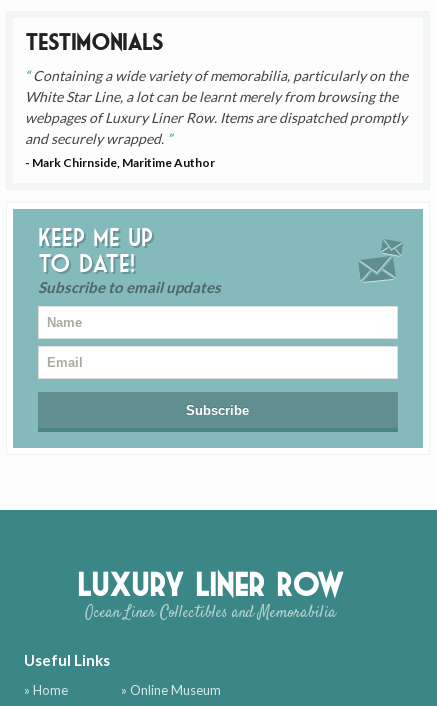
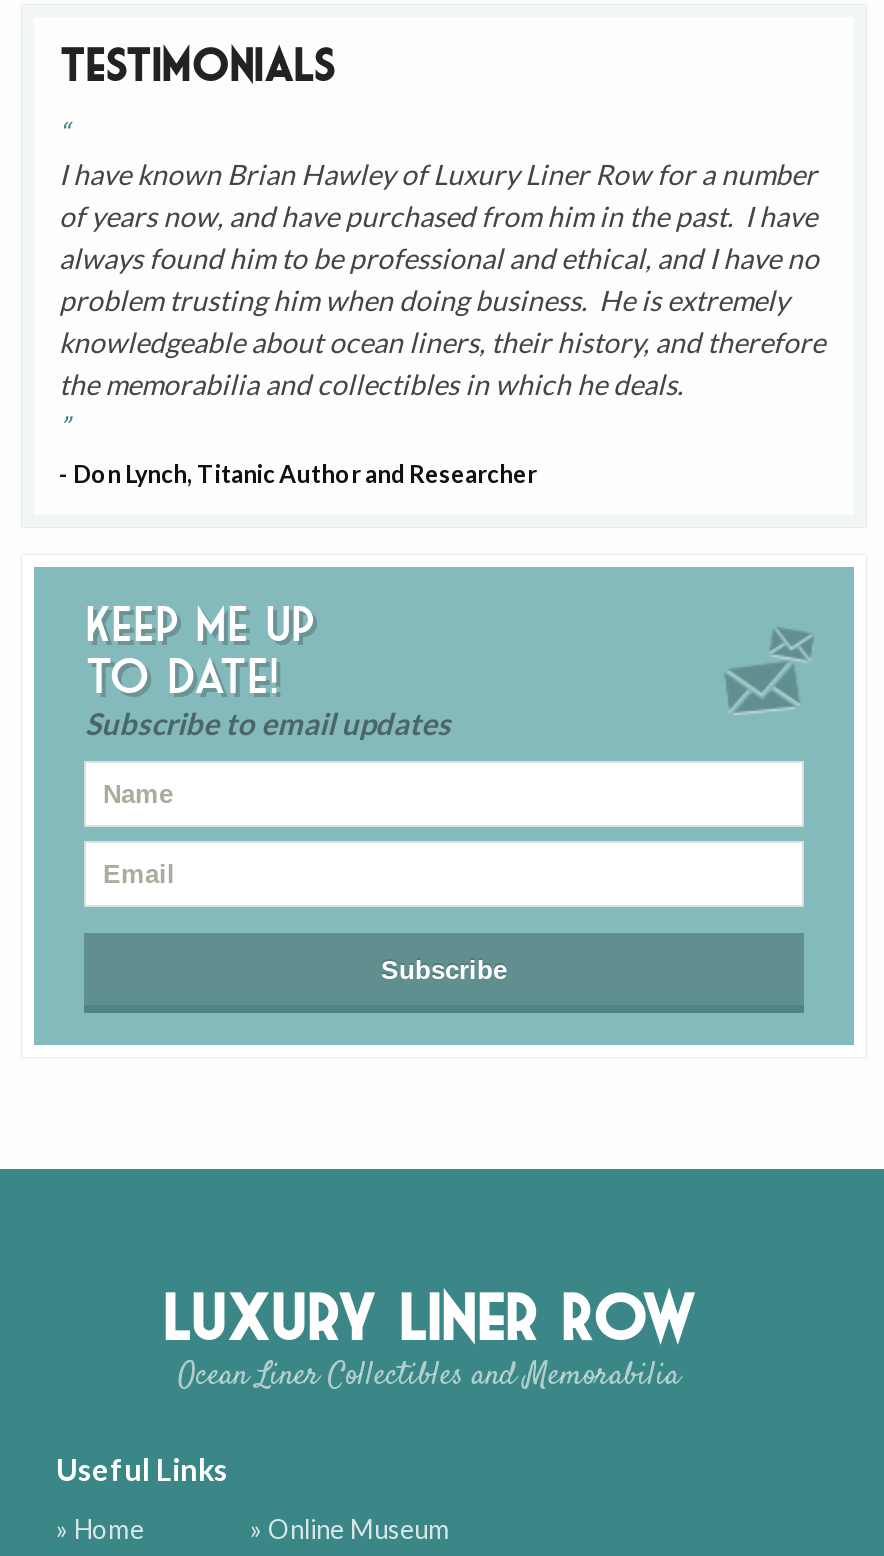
- Containing a wide variety of memorabilia, particularly on the
- White Star Line, a lot can be learnt merely from browsing the
- webpages of Luxury Liner Row. Items are dispatched promptly
- and securely wrapped.
- - Mark Chirnside, Maritime Author
+ I have known Brian Hawley of Luxury Liner Row for a number
+ of years now, and have purchased from him in the past. I have
+ always found him to be professional and ethical, and I have no
+ problem trusting him when doing business. He is extremely
+ knowledgeable about ocean liners, their history, and therefore
+ the memorabilia and collectibles in which he deals.
+ - Don Lynch, Titanic Author and Researcher
